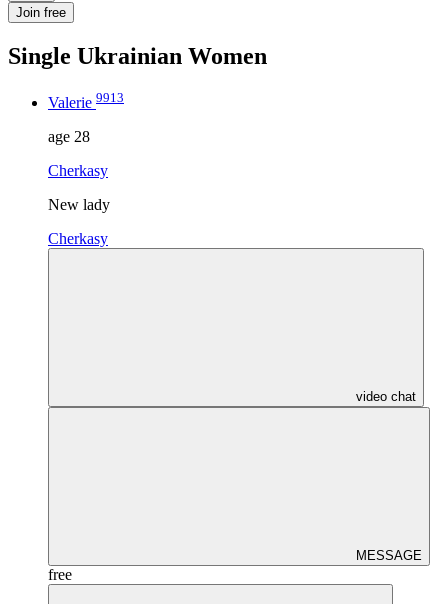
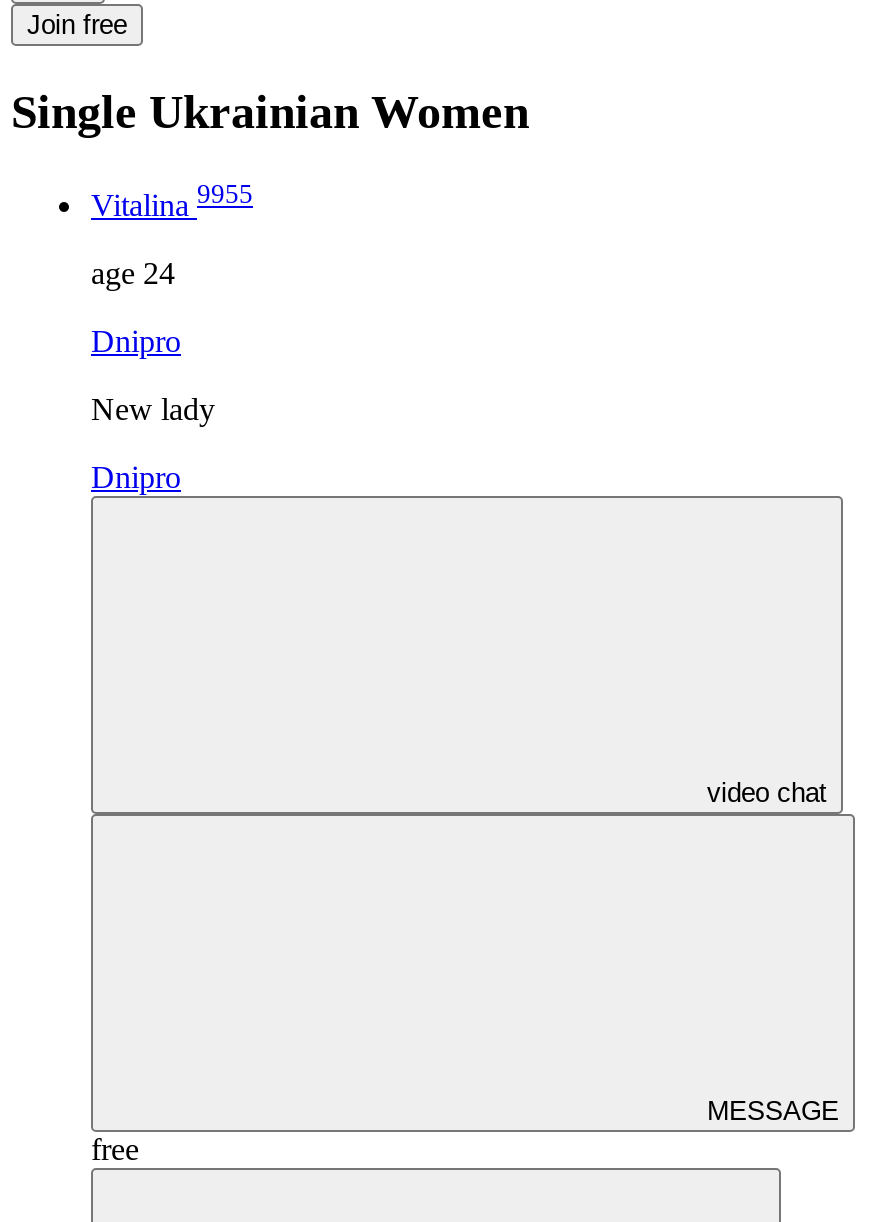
- Valerie 9913
+ Vitalina 9955

- age 28
+ age 24

- Cherkasy
+ Dnipro

- Cherkasy
+ Dnipro
